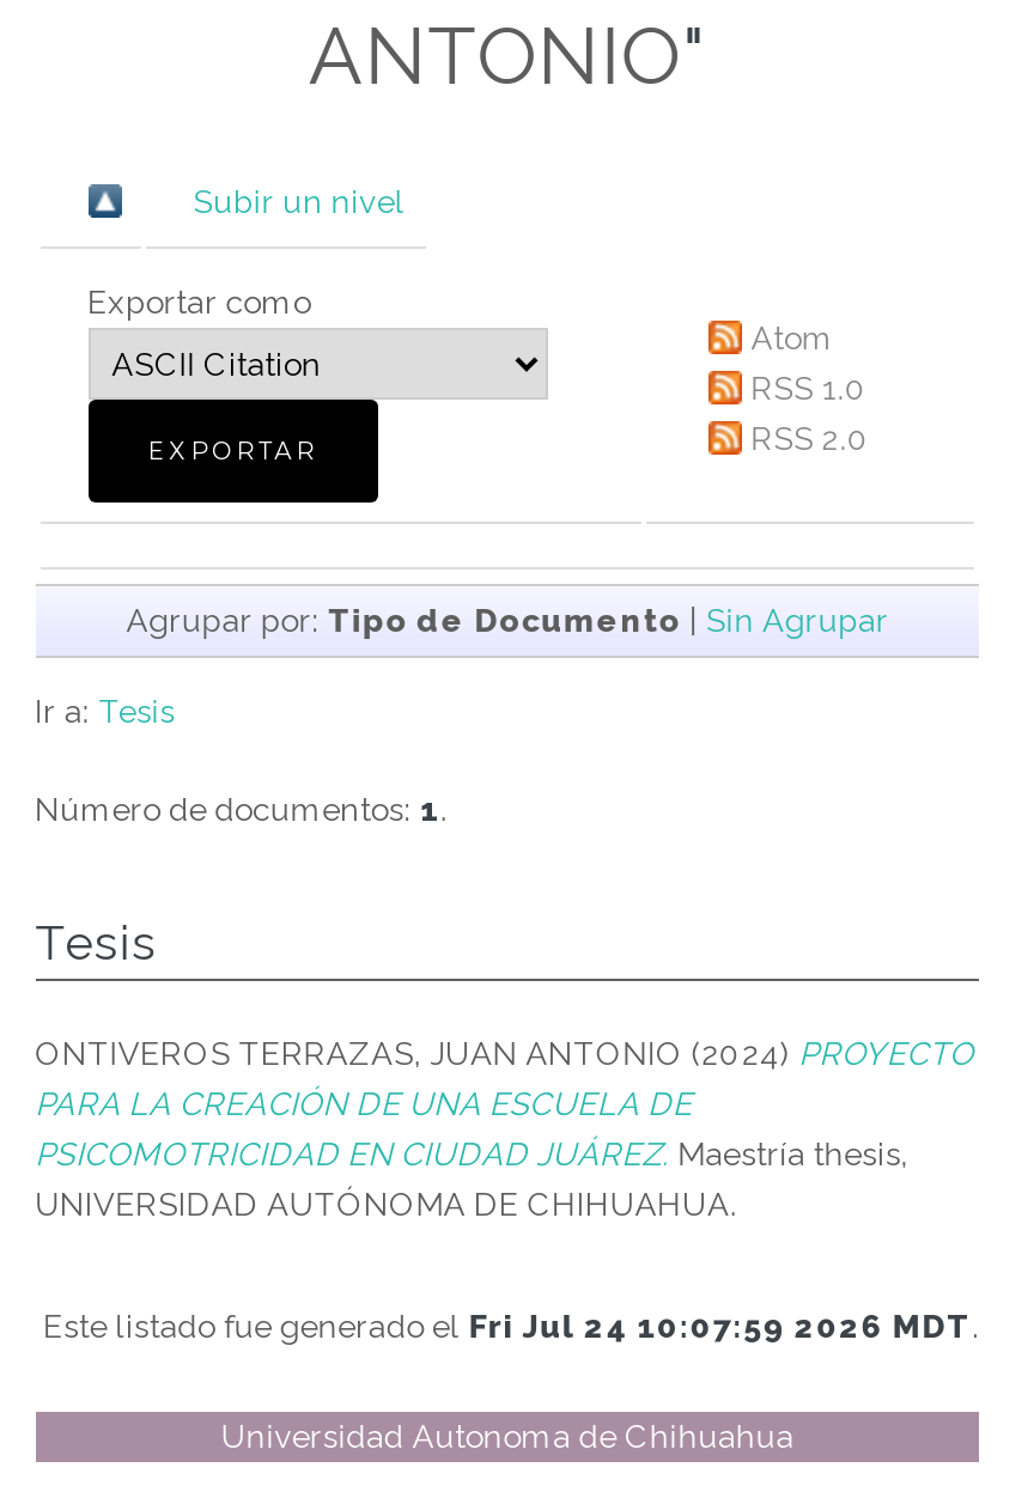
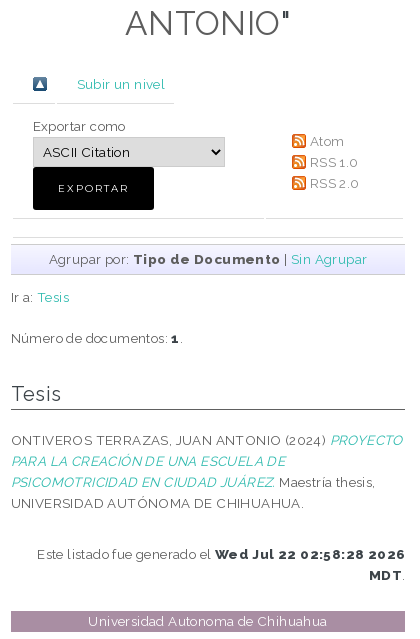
- Este listado fue generado el Fri Jul 24 10:07:59 2026 MDT.
+ Este listado fue generado el Wed Jul 22 02:58:28 2026
+ MDT.
